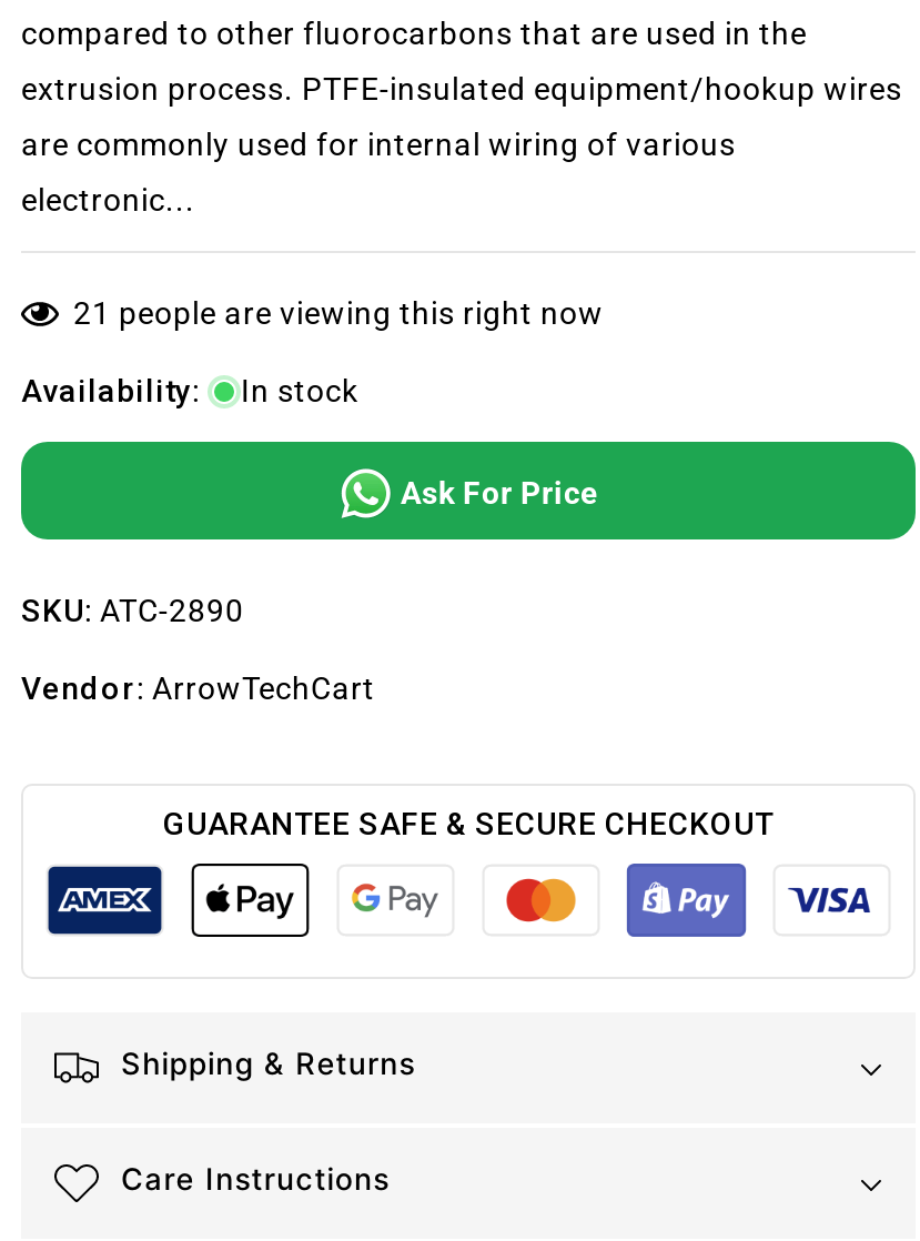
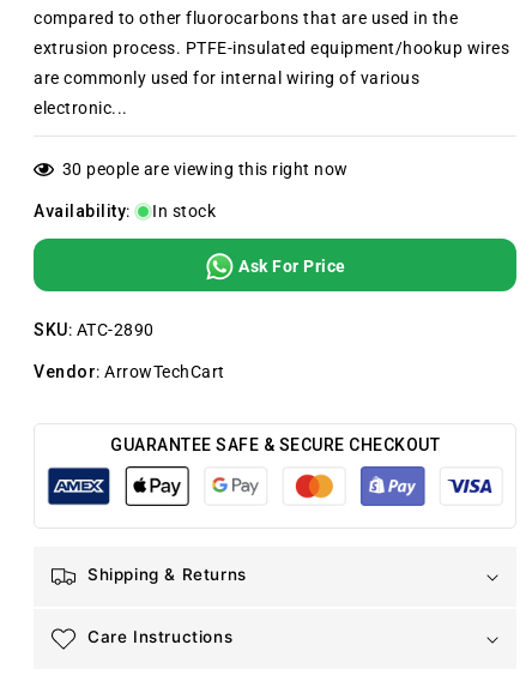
- 21 people are viewing this right now
+ 30 people are viewing this right now
